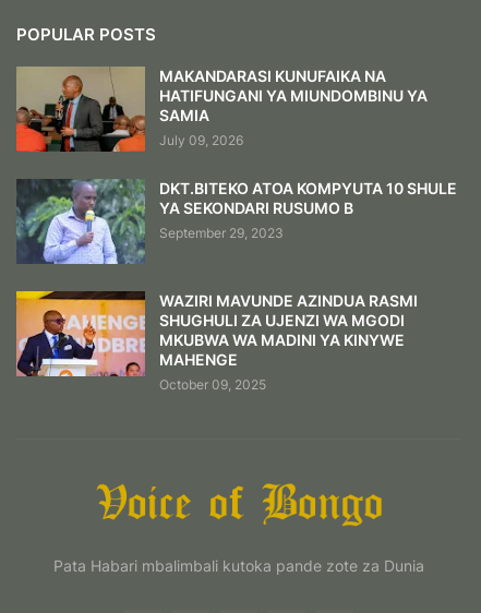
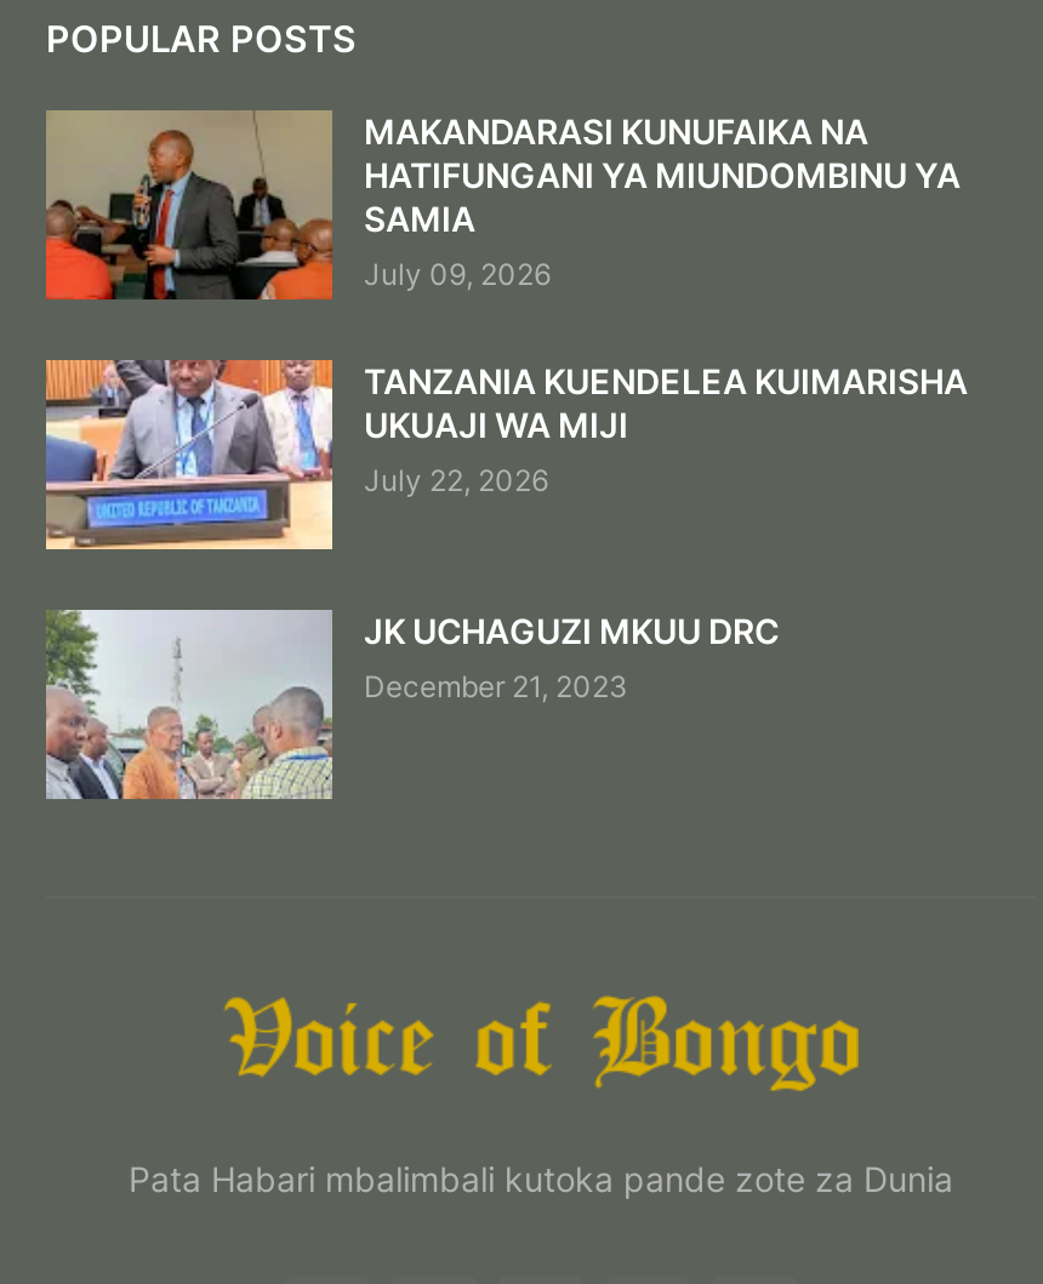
- [image]
- DKT.BITEKO ATOA KOMPYUTA 10 SHULE
- YA SEKONDARI RUSUMO B
- September 29, 2023
+ [image]
+ TANZANIA KUENDELEA KUIMARISHA
+ UKUAJI WA MIJI
+ July 22, 2026

- [image]
- WAZIRI MAVUNDE AZINDUA RASMI
- SHUGHULI ZA UJENZI WA MGODI
- MKUBWA WA MADINI YA KINYWE
- MAHENGE
- October 09, 2025
+ [image]
+ JK UCHAGUZI MKUU DRC
+ December 21, 2023
